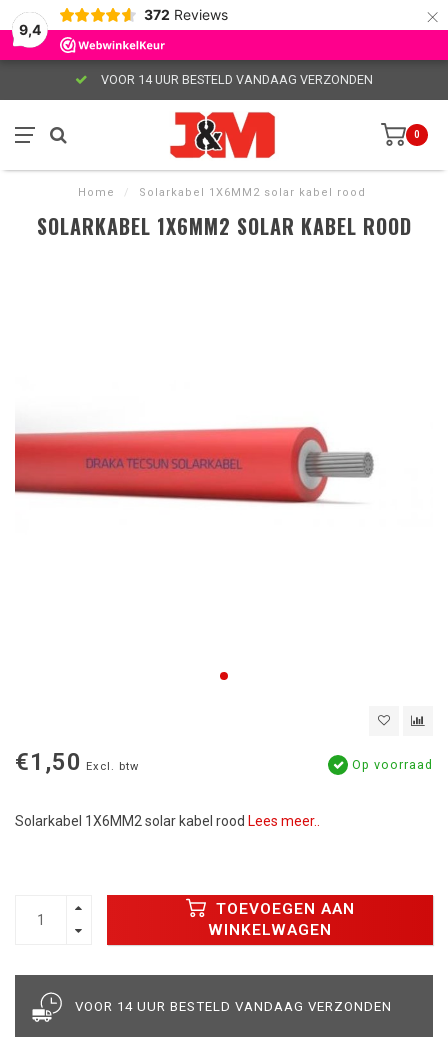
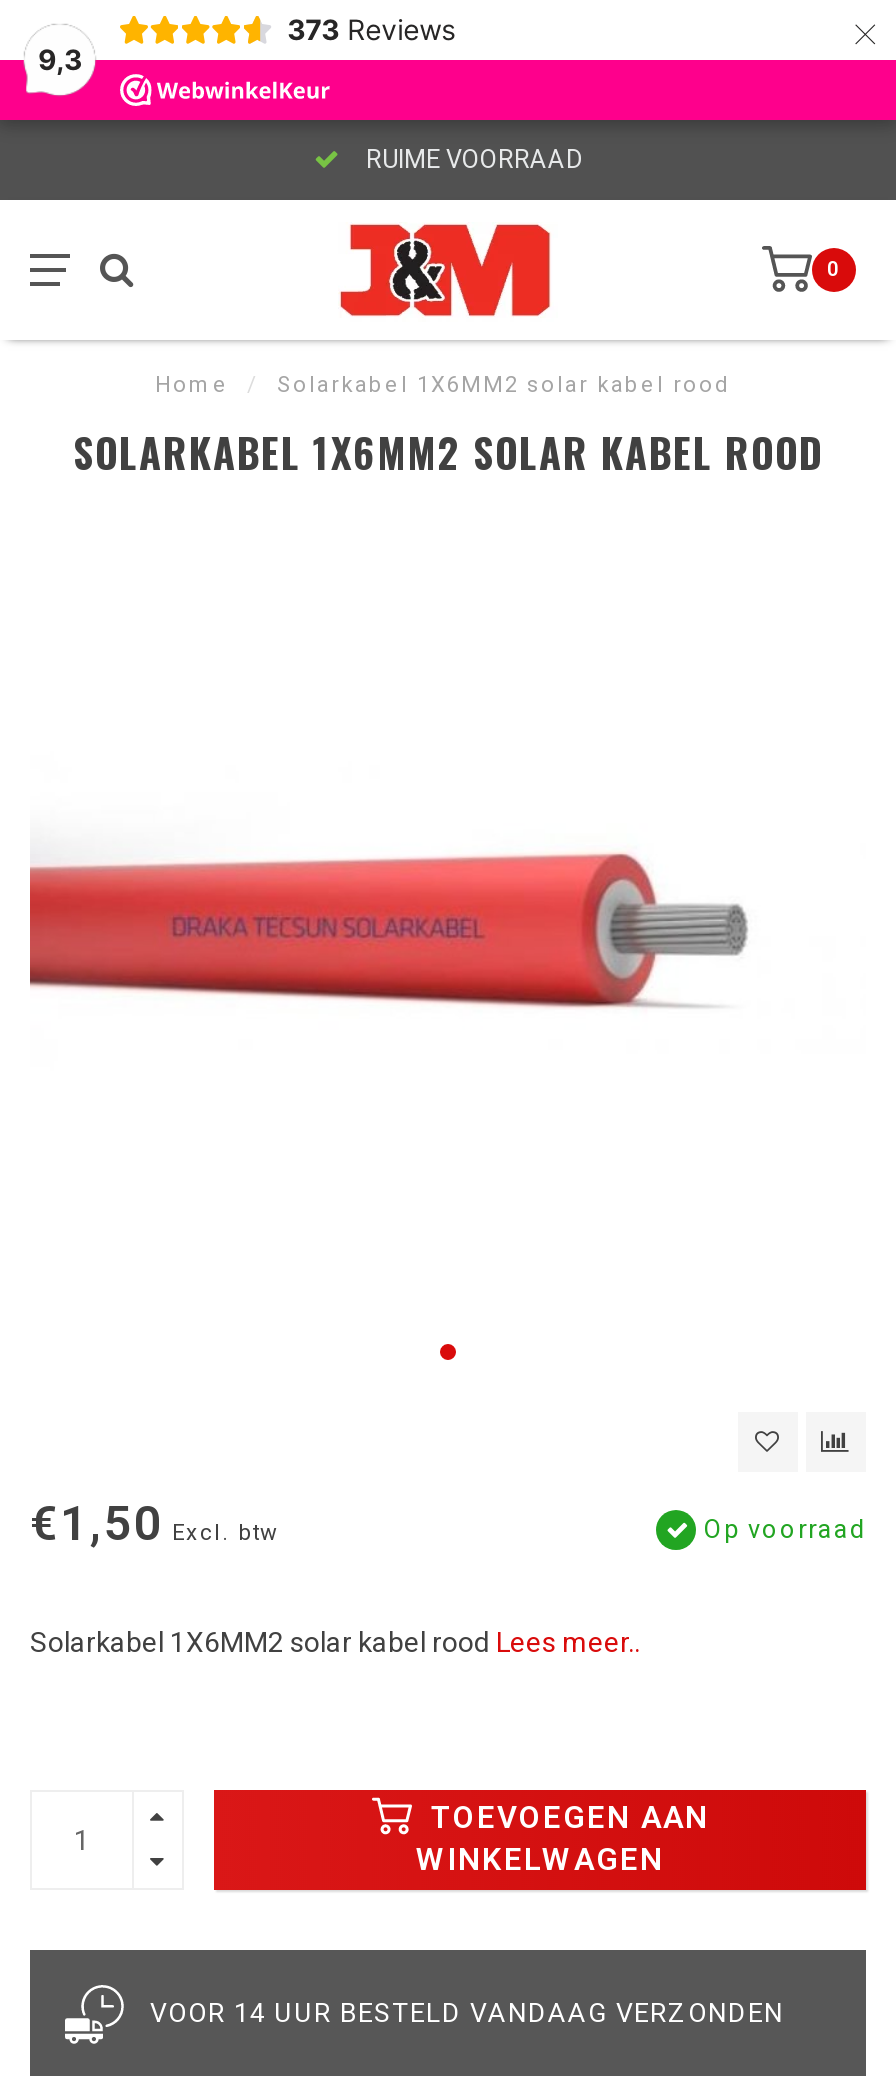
- 372 Reviews
+ 373 Reviews

- 9,4
+ 9,3

- VOOR 14 UUR BESTELD VANDAAG VERZONDEN
+ RUIME VOORRAAD
